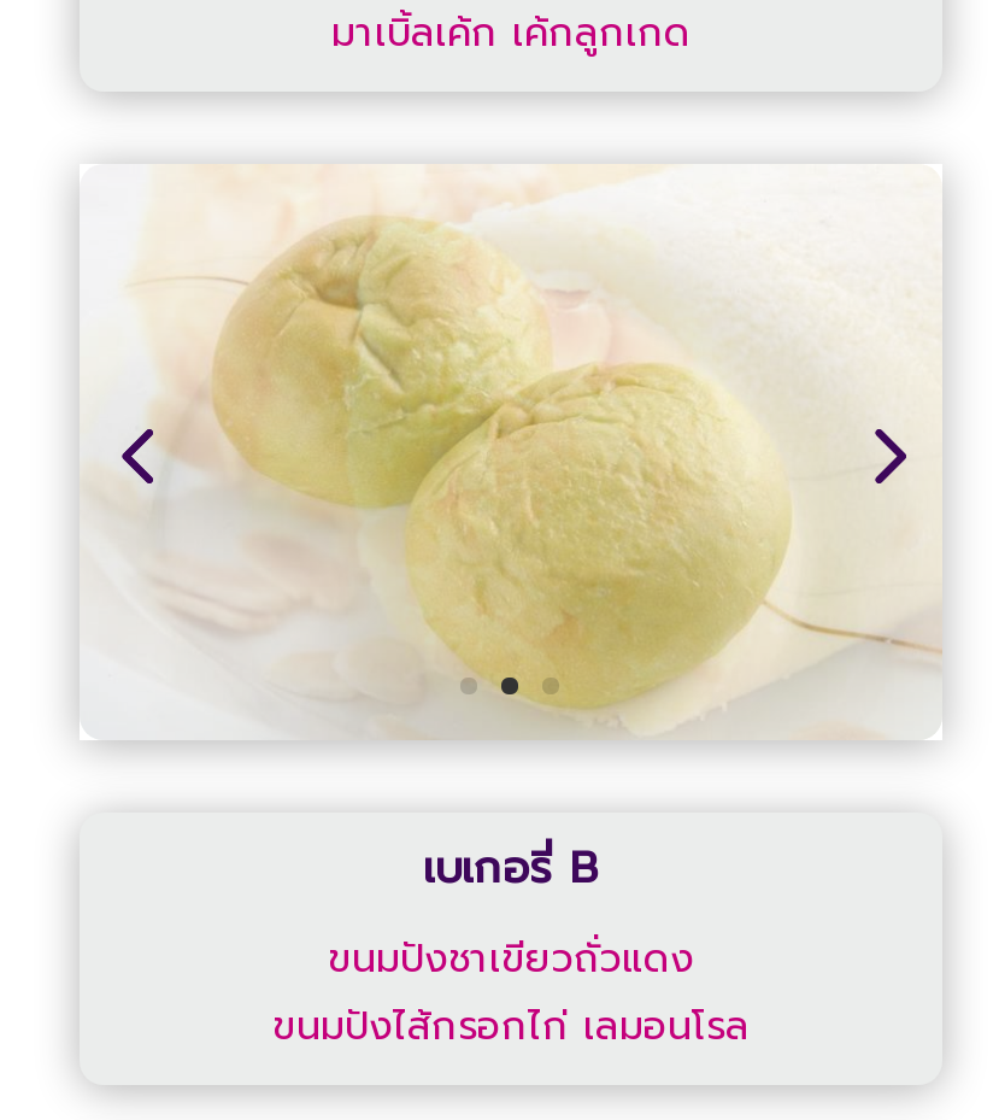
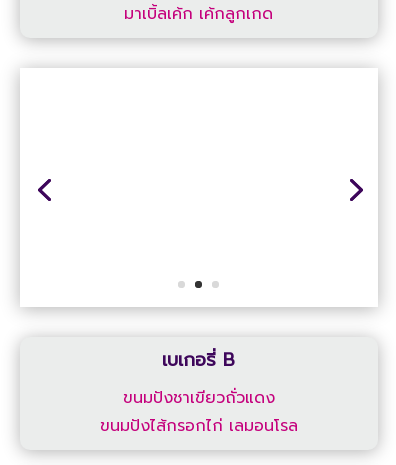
- [image]
